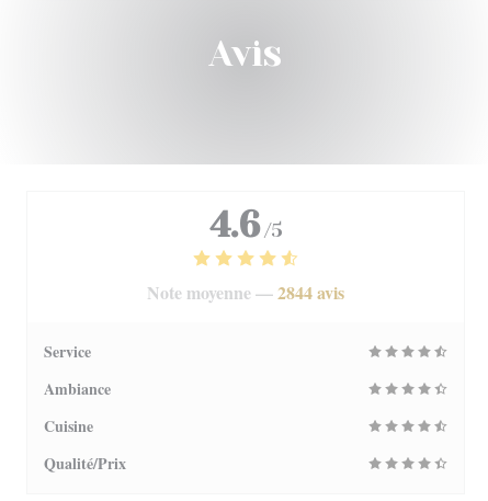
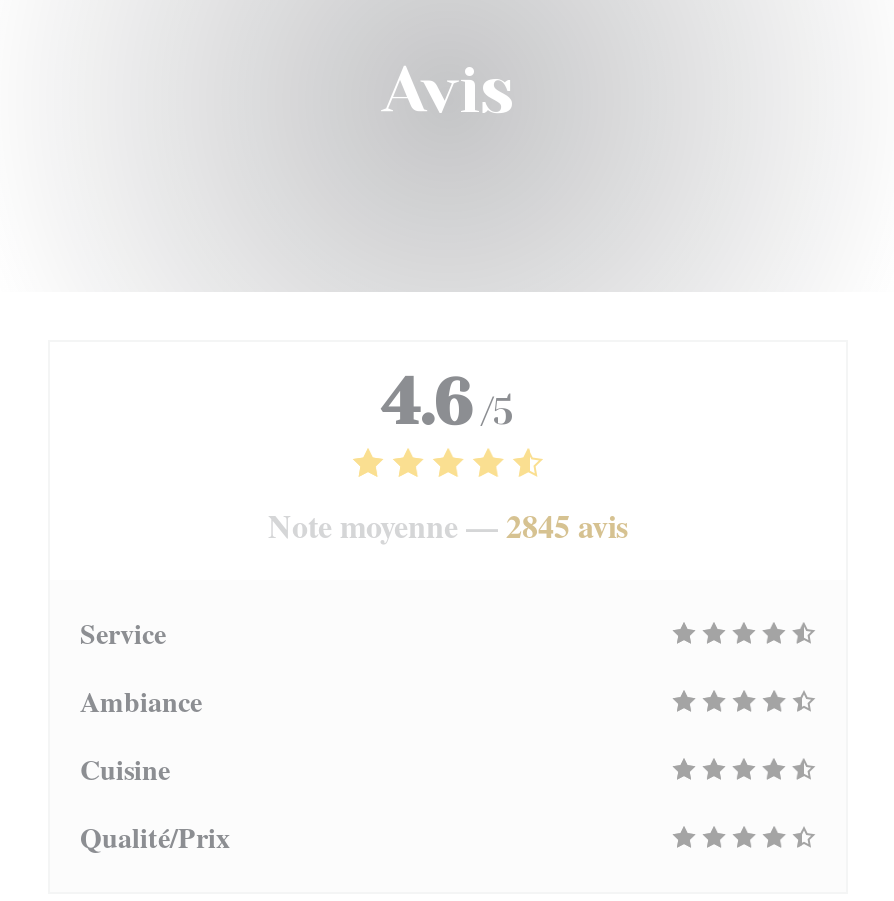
- Note moyenne — 2844 avis
+ Note moyenne — 2845 avis
